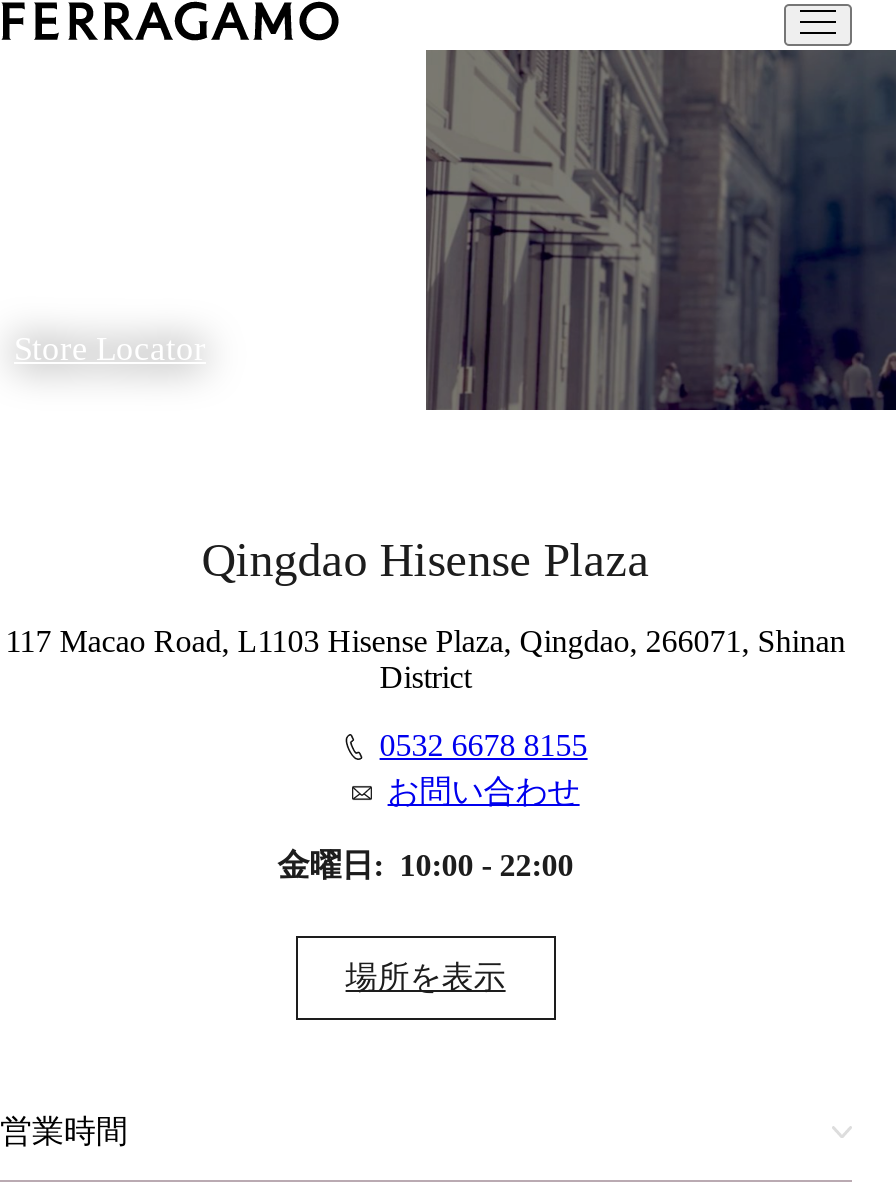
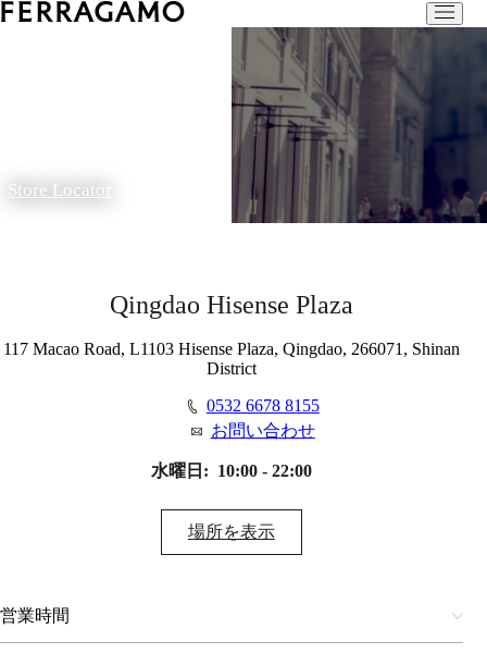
- 金曜日: 10:00 - 22:00
+ 水曜日: 10:00 - 22:00
